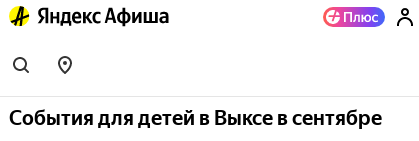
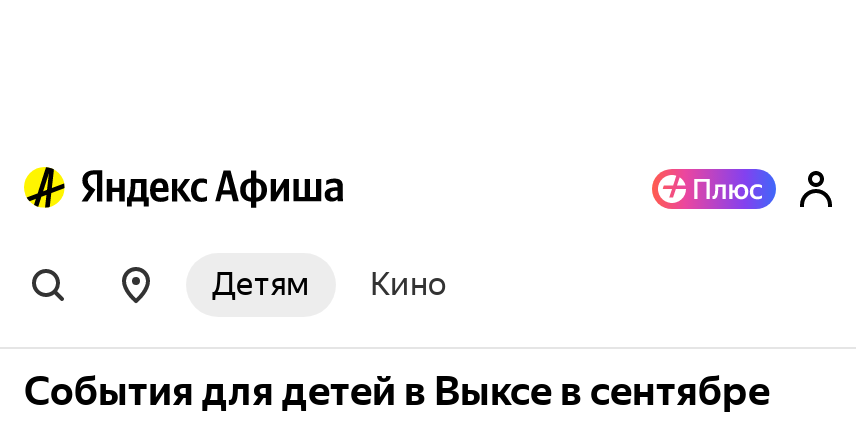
+ Детям
+ Кино
